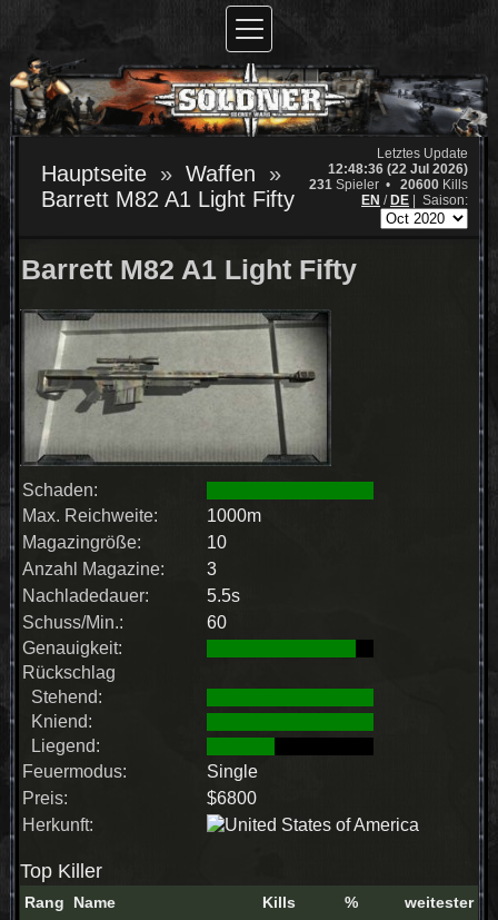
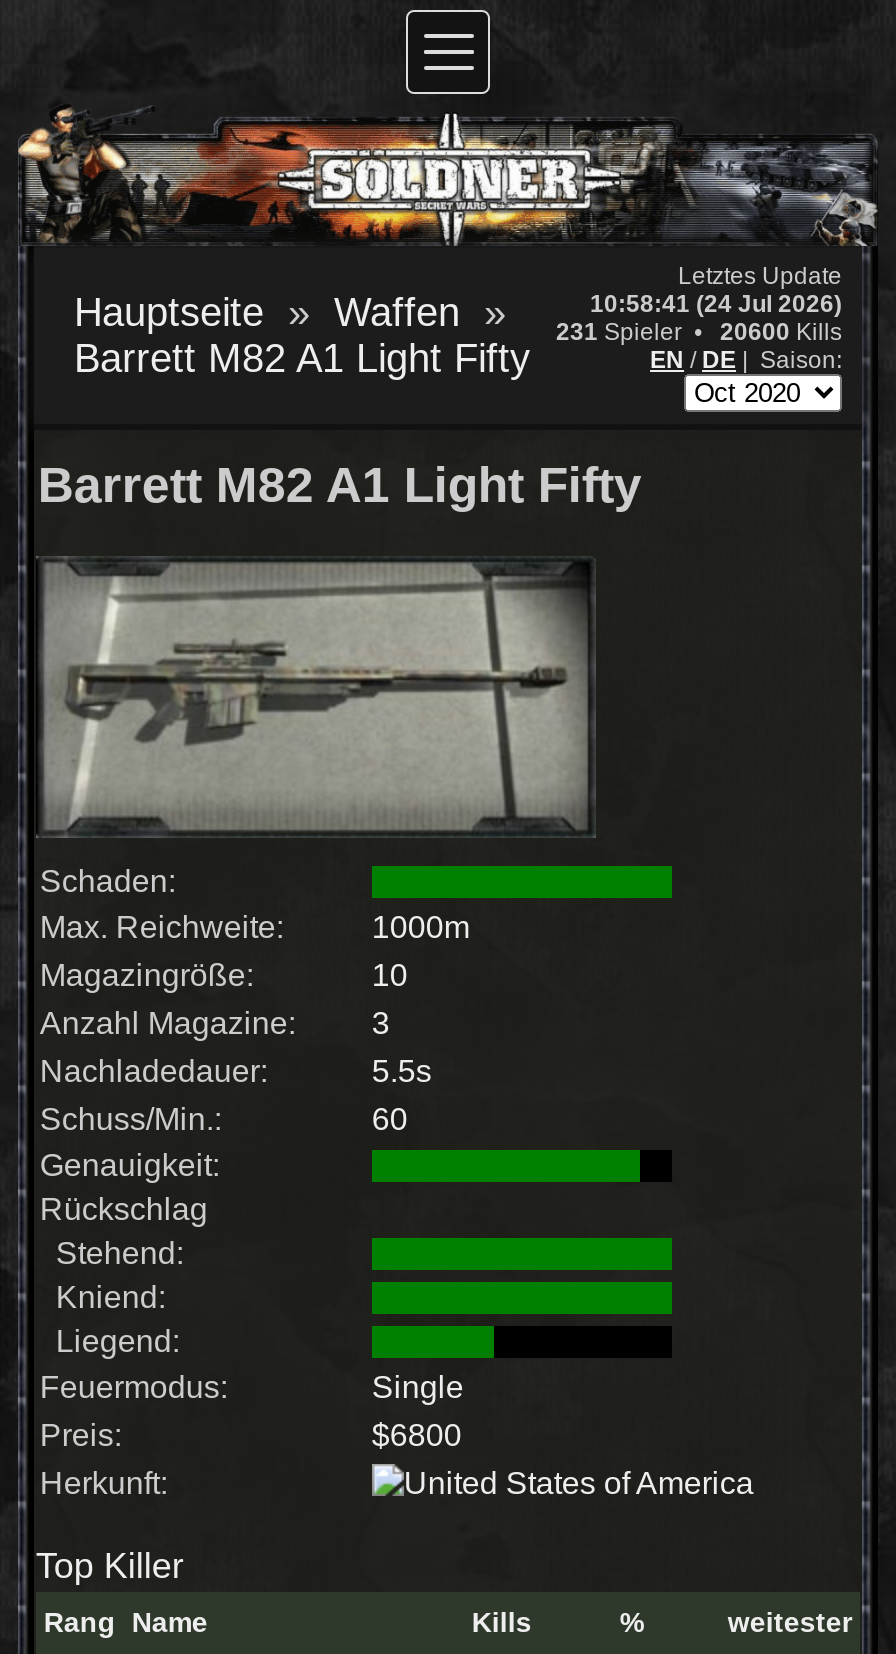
- 12:48:36 (22 Jul 2026)
+ 10:58:41 (24 Jul 2026)
